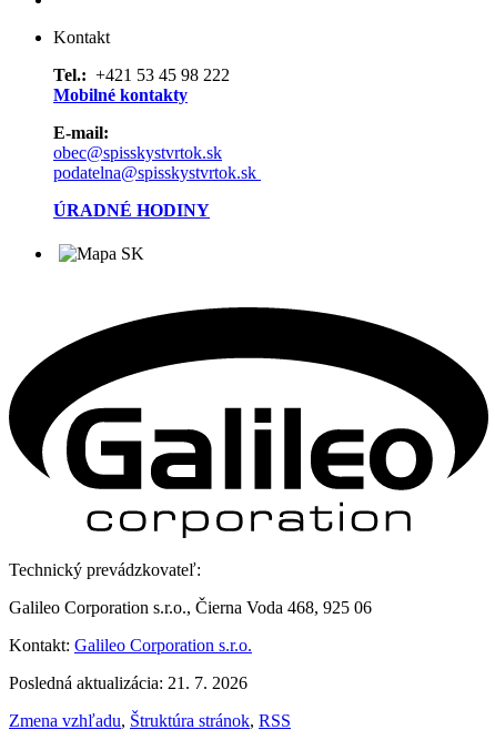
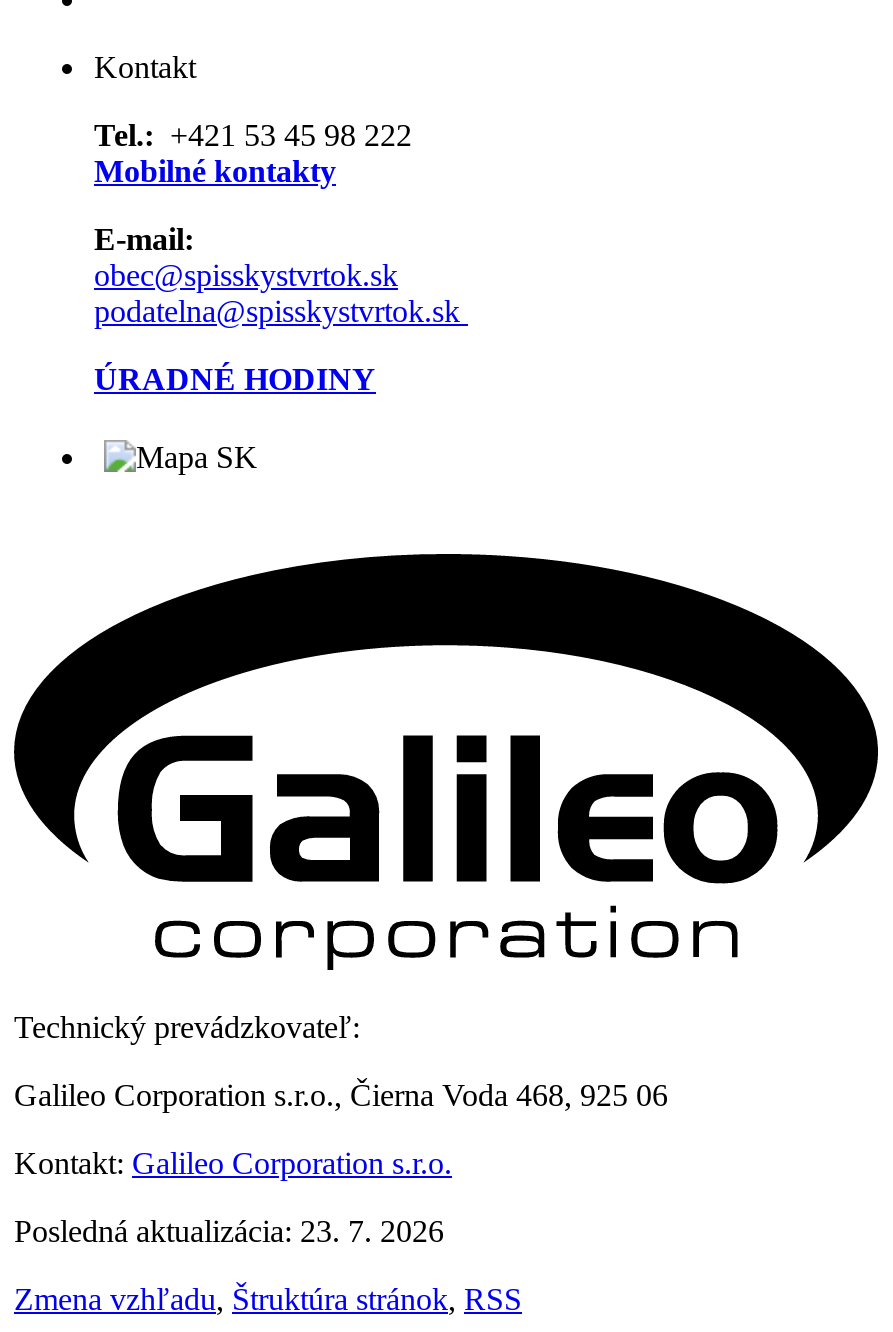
- Posledná aktualizácia: 21. 7. 2026
+ Posledná aktualizácia: 23. 7. 2026
